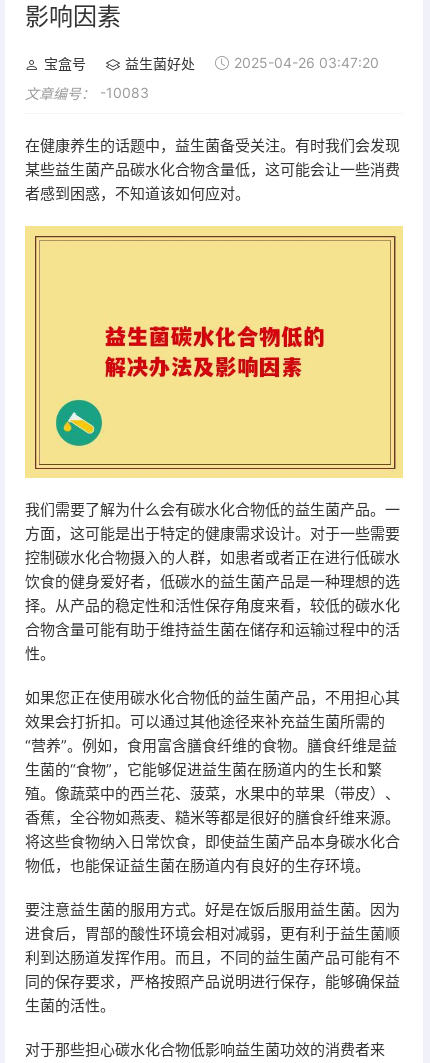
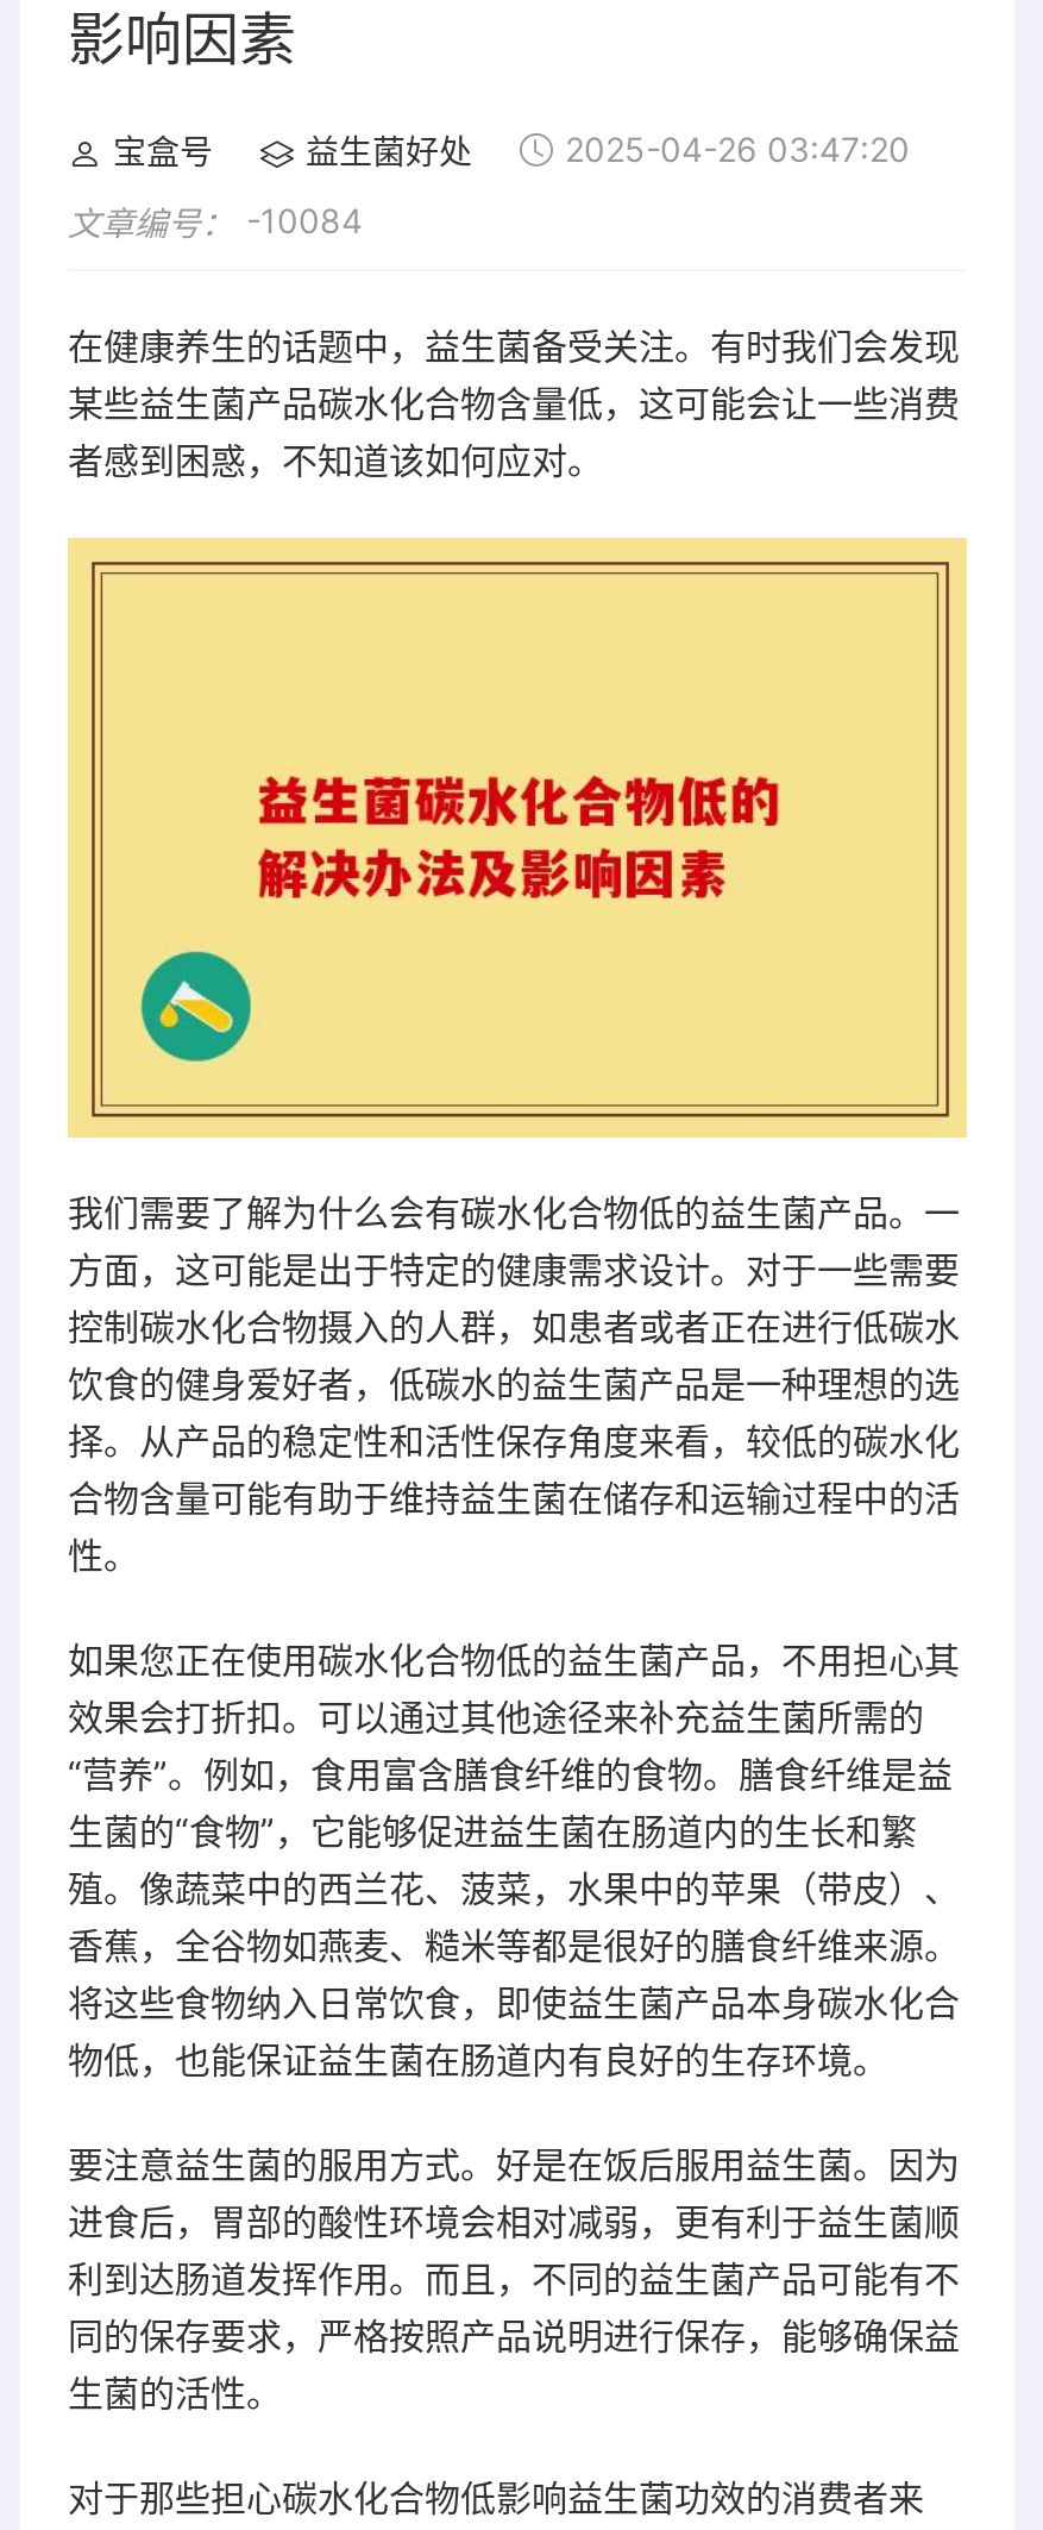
- 文章编号： -10083
+ 文章编号： -10084
